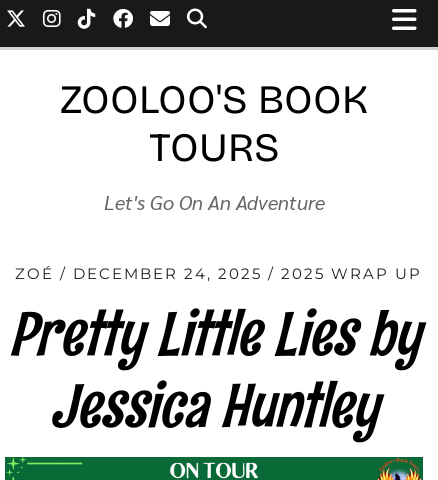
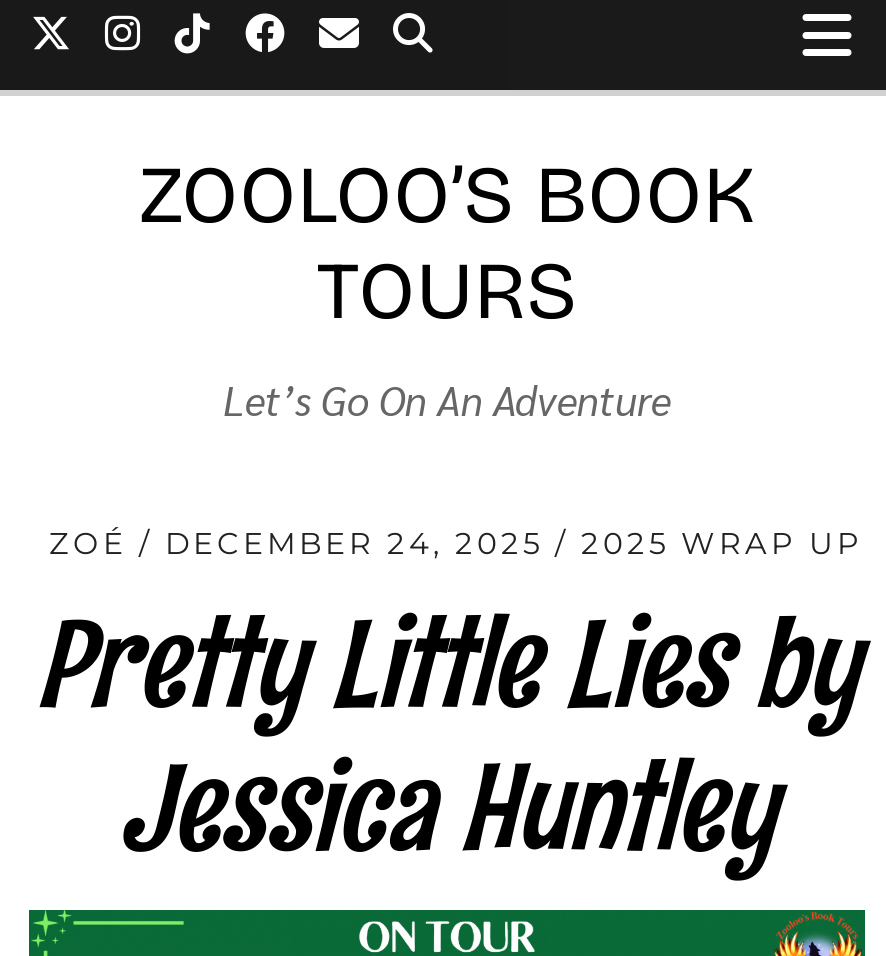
- ZOOLOO'S BOOK
+ ZOOLOO’S BOOK

- Let's Go On An Adventure
+ Let’s Go On An Adventure
